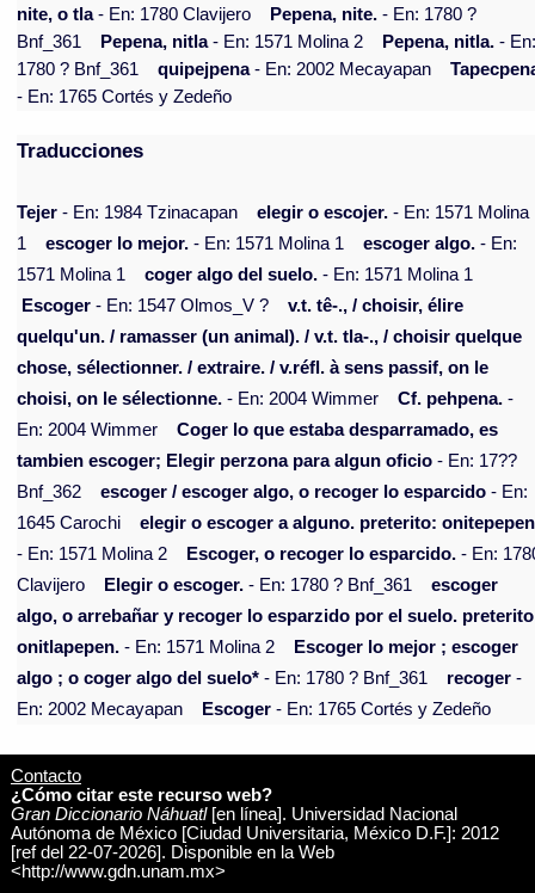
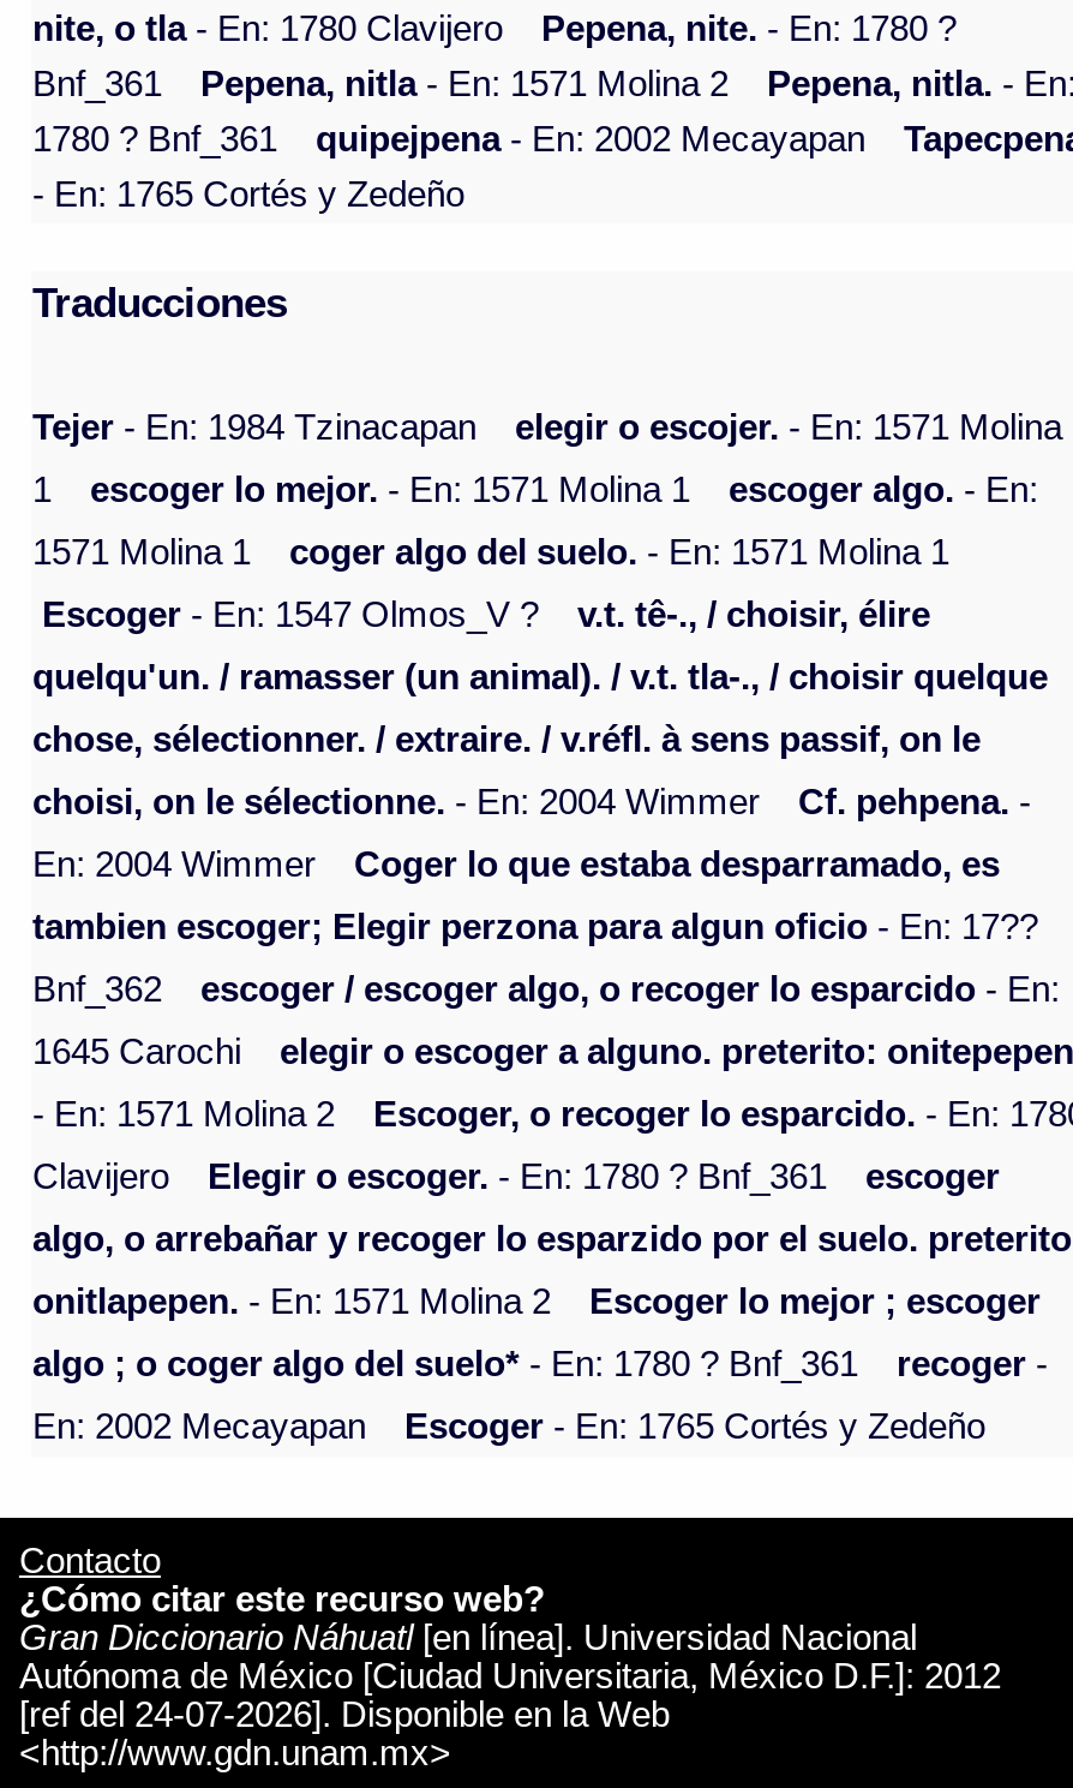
- [ref del 22-07-2026]. Disponible en la Web
+ [ref del 24-07-2026]. Disponible en la Web
